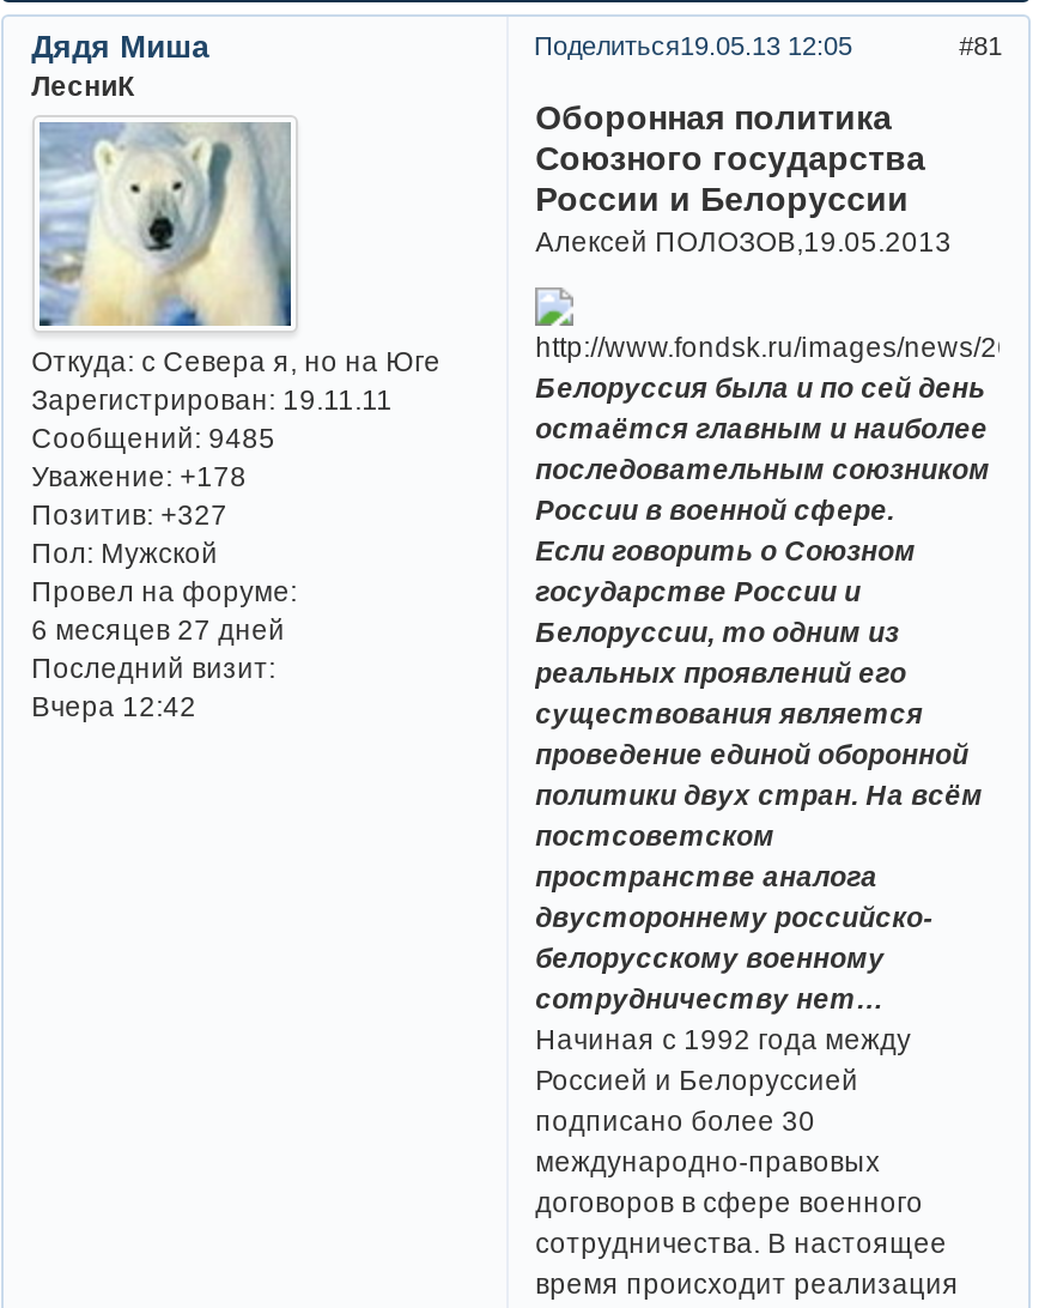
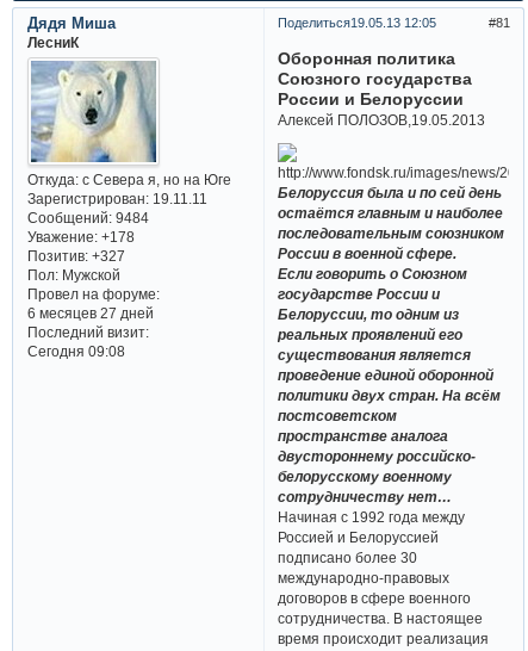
- Сообщений: 9485
+ Сообщений: 9484

- Вчера 12:42
+ Сегодня 09:08
